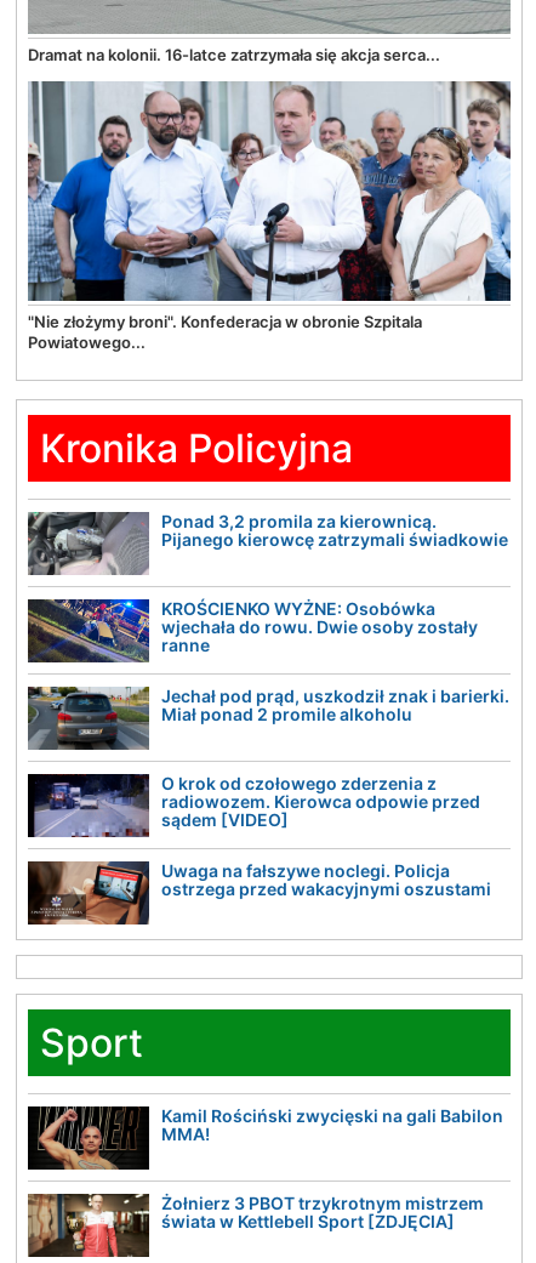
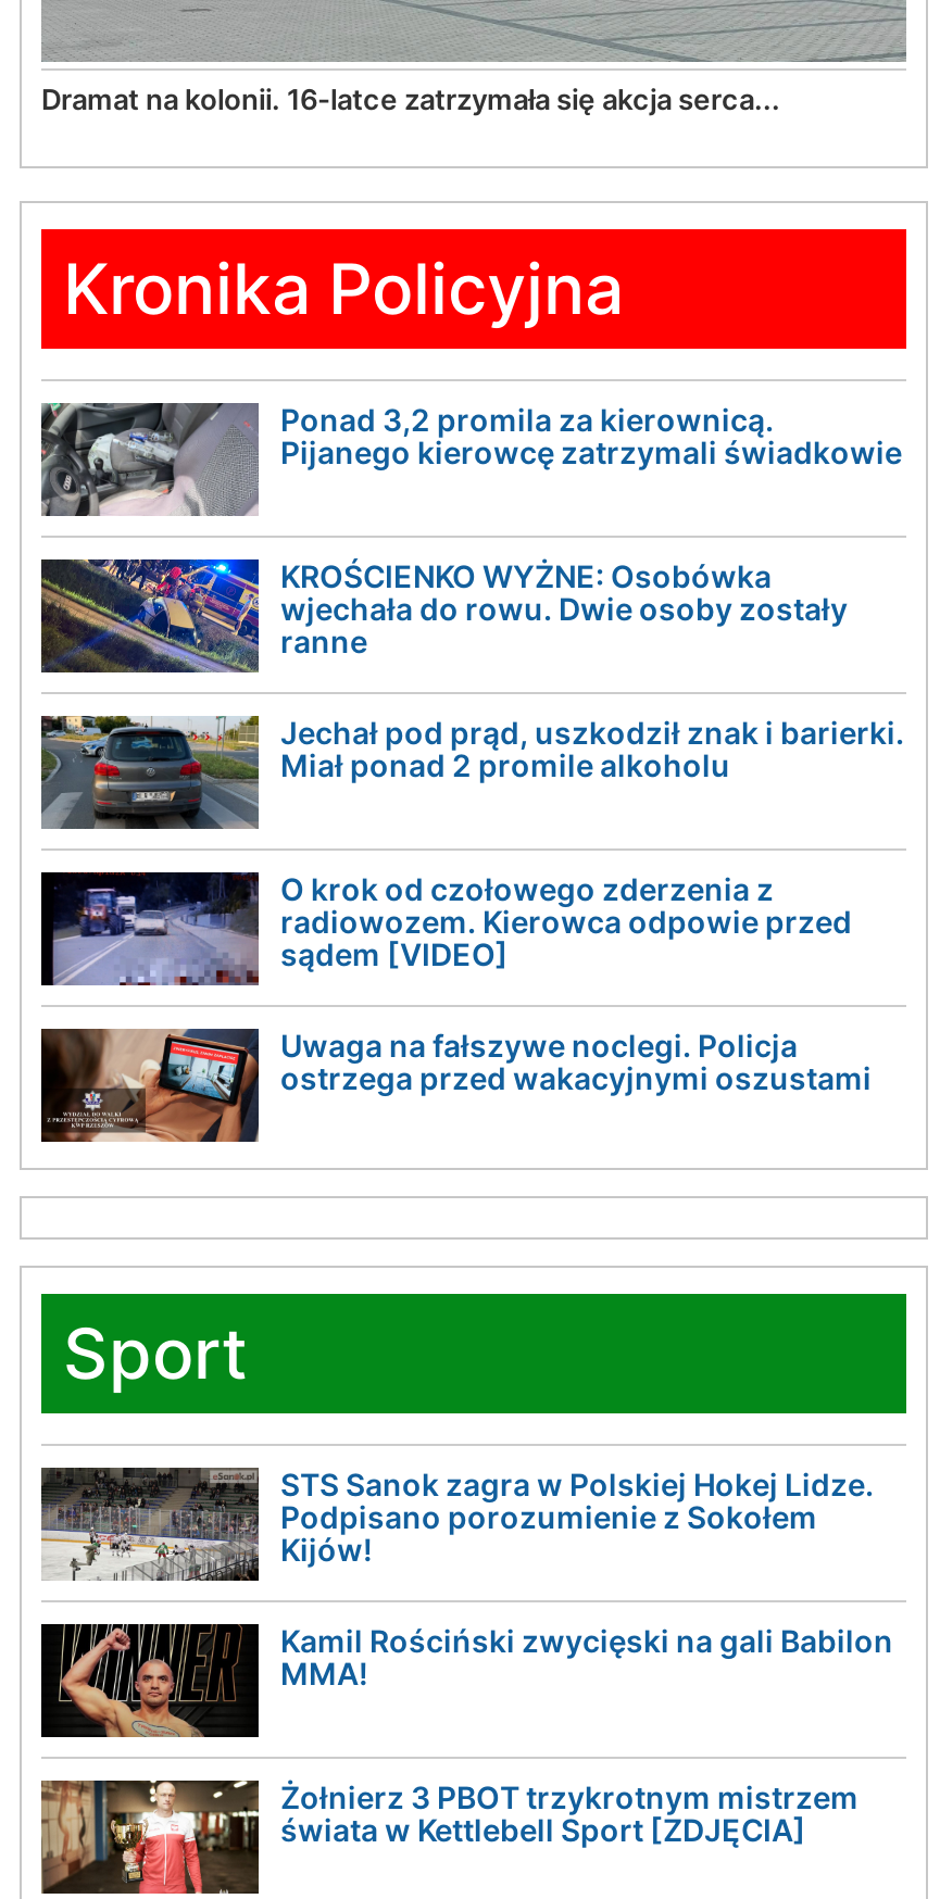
- [image]
- "Nie złożymy broni". Konfederacja w obronie Szpitala
- Powiatowego...

moved up: [image] | Kronika Policyjna | Ponad 3,2 promila za kierownicą. | ... | ostrzega przed wakacyjnymi oszustami | Sport

+ [image]
+ STS Sanok zagra w Polskiej Hokej Lidze.
+ Podpisano porozumienie z Sokołem
+ Kijów!
